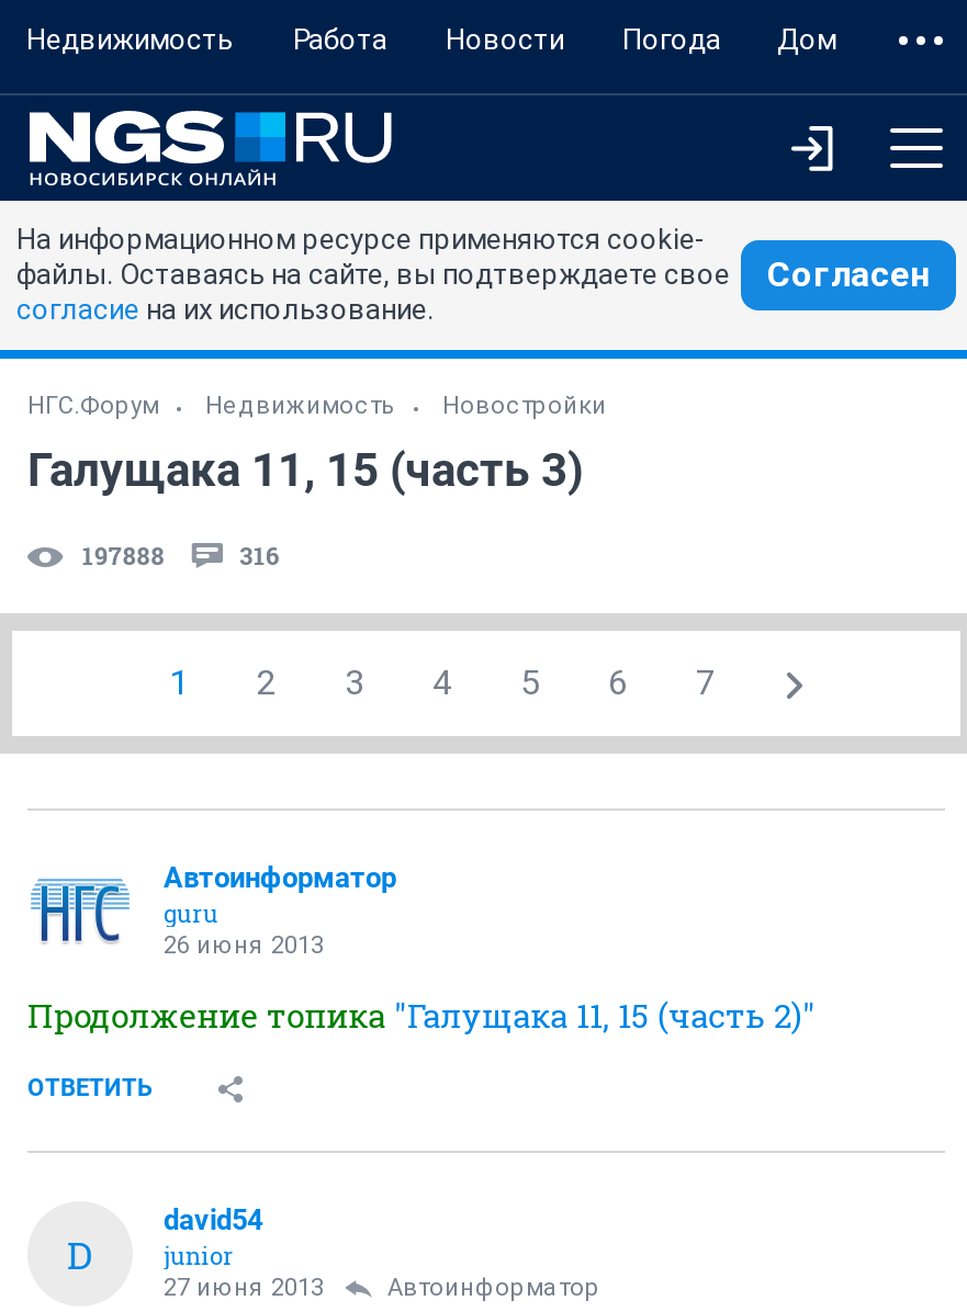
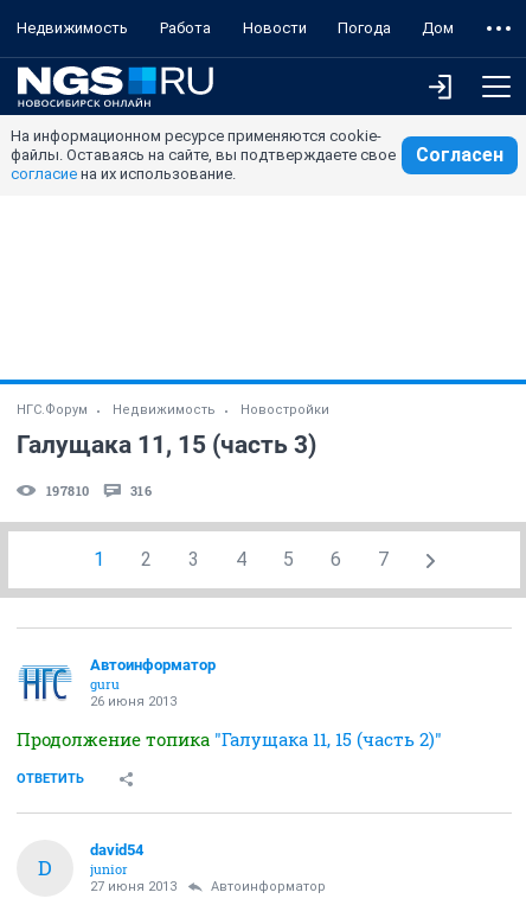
- 197888
+ 197810
